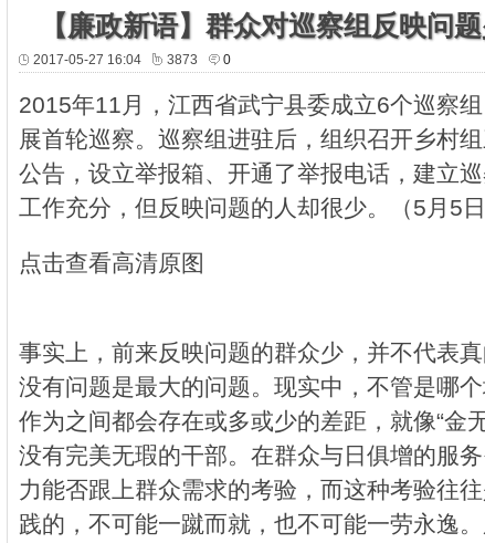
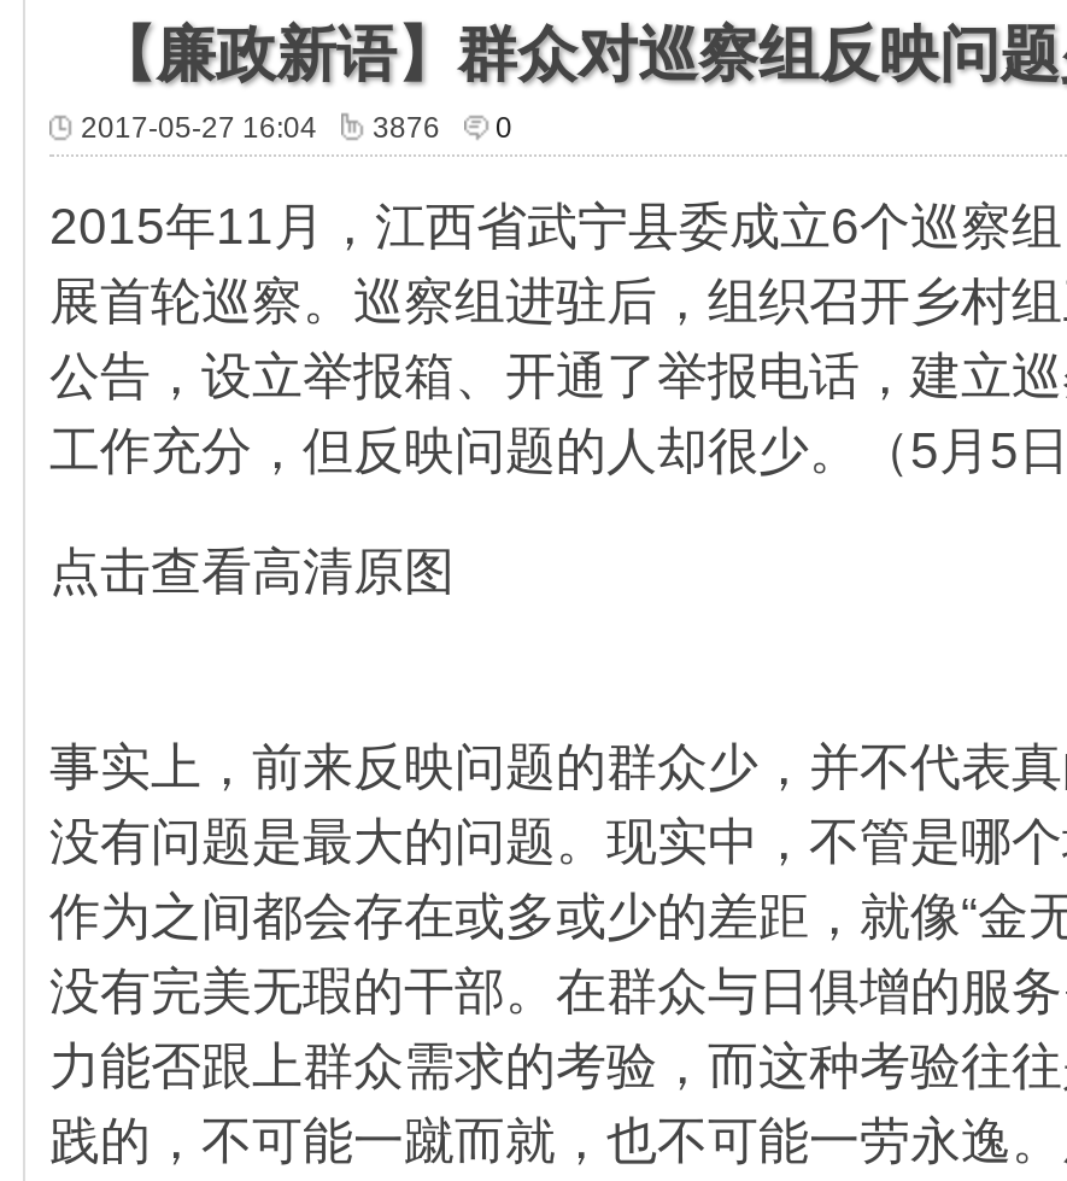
- 2017-05-27 16:04 3873 0
+ 2017-05-27 16:04 3876 0
